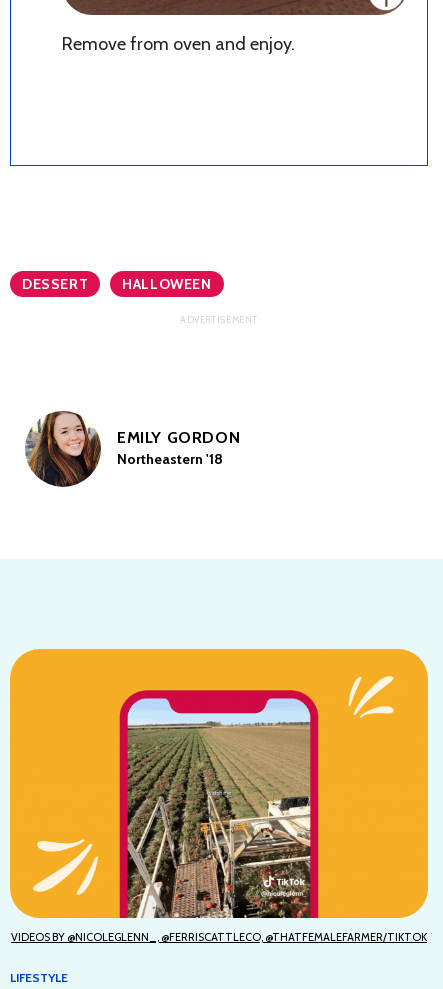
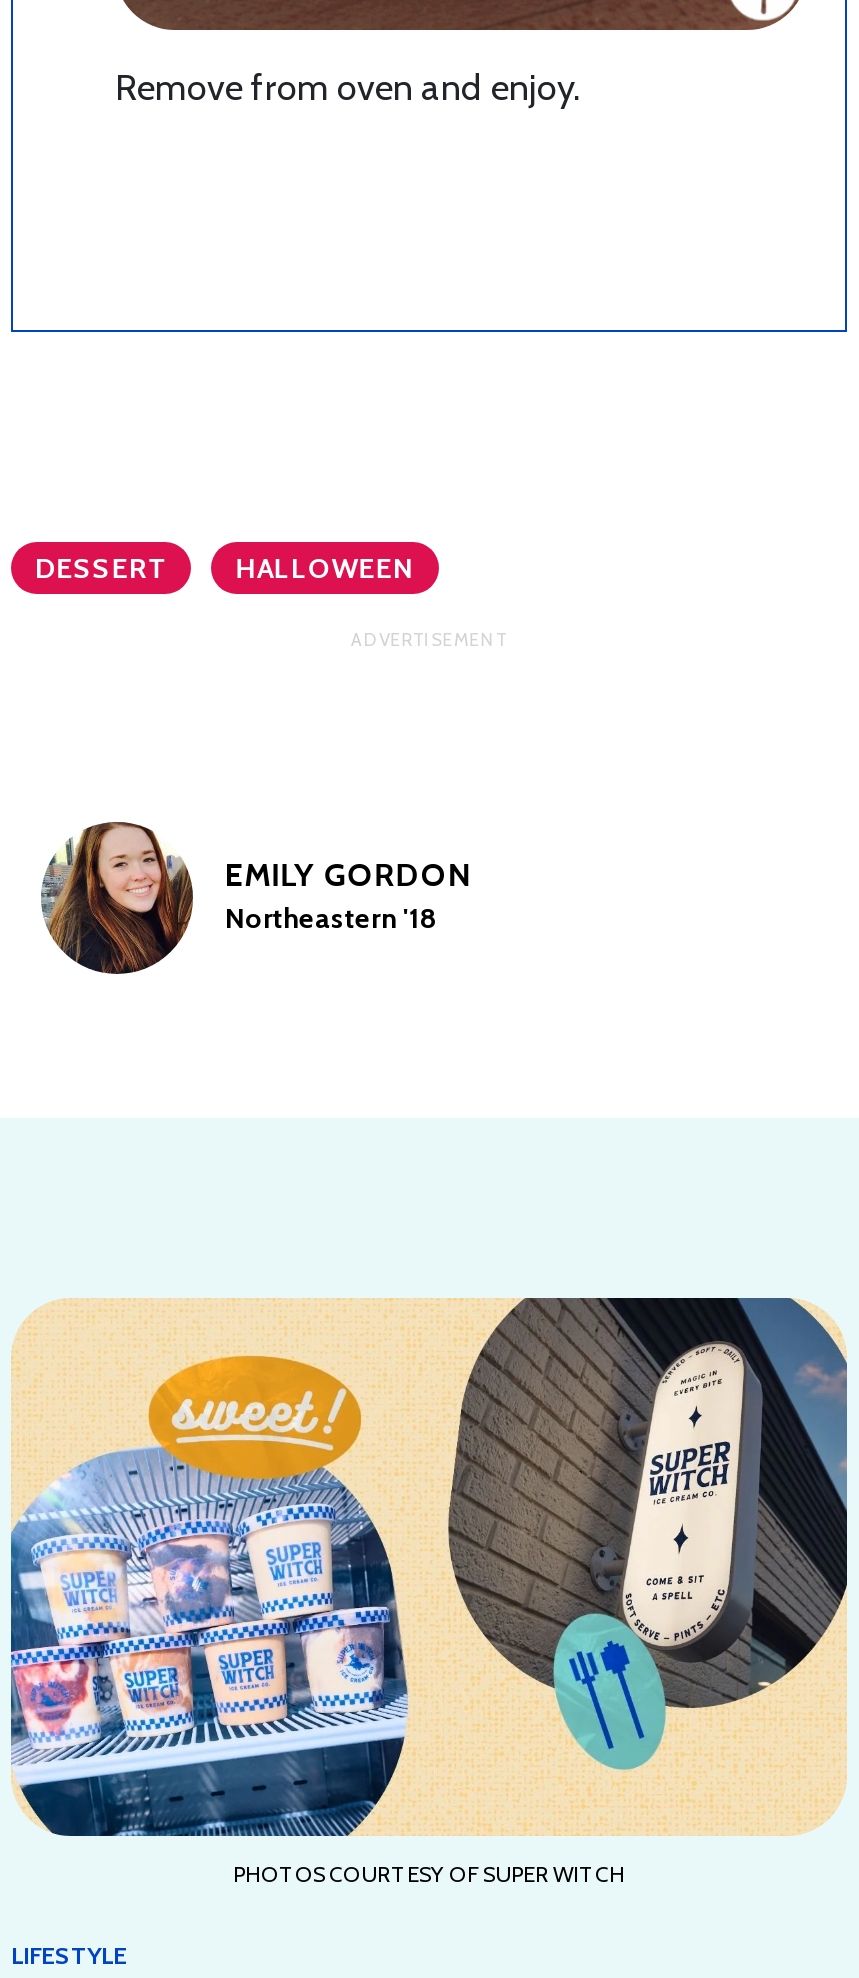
- [image]
- VIDEOS BY @NICOLEGLENN_, @FERRISCATTLECO, @THATFEMALEFARMER/TIKTOK
+ [image]
+ PHOTOS COURTESY OF SUPER WITCH
